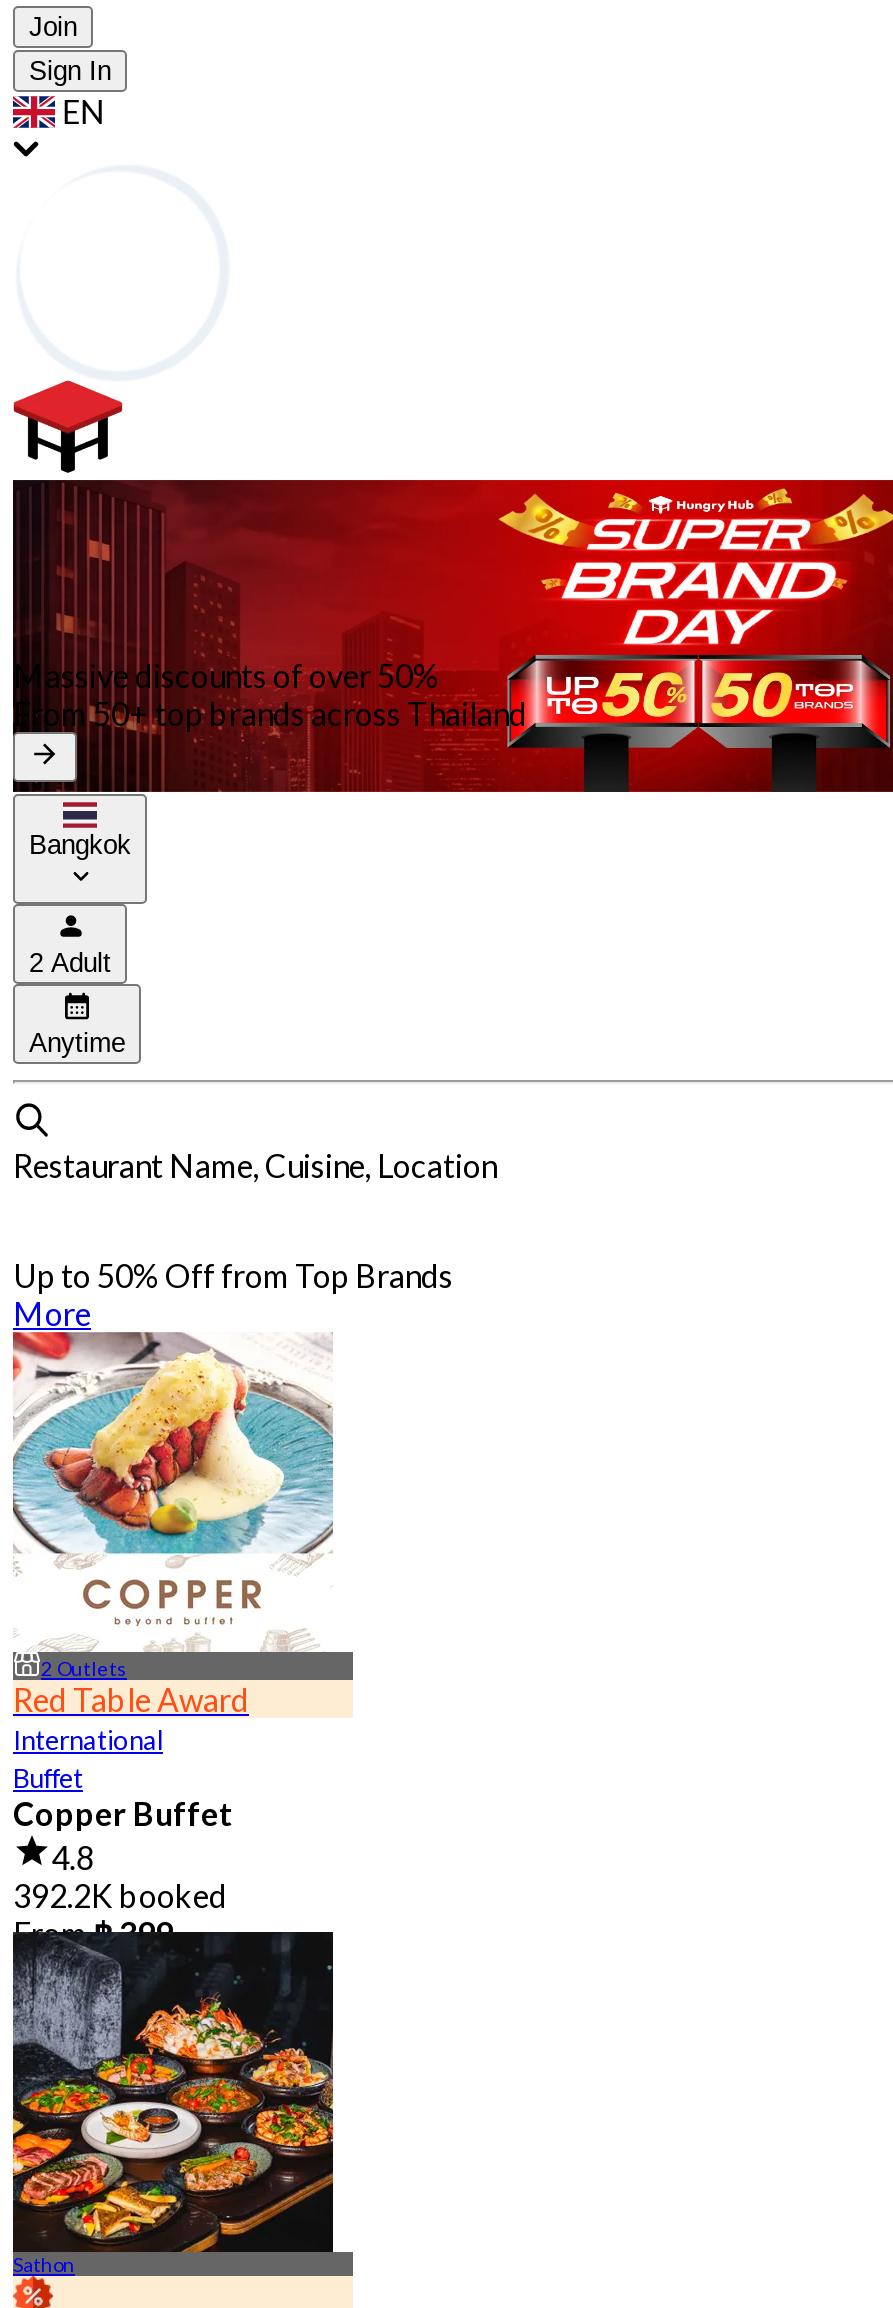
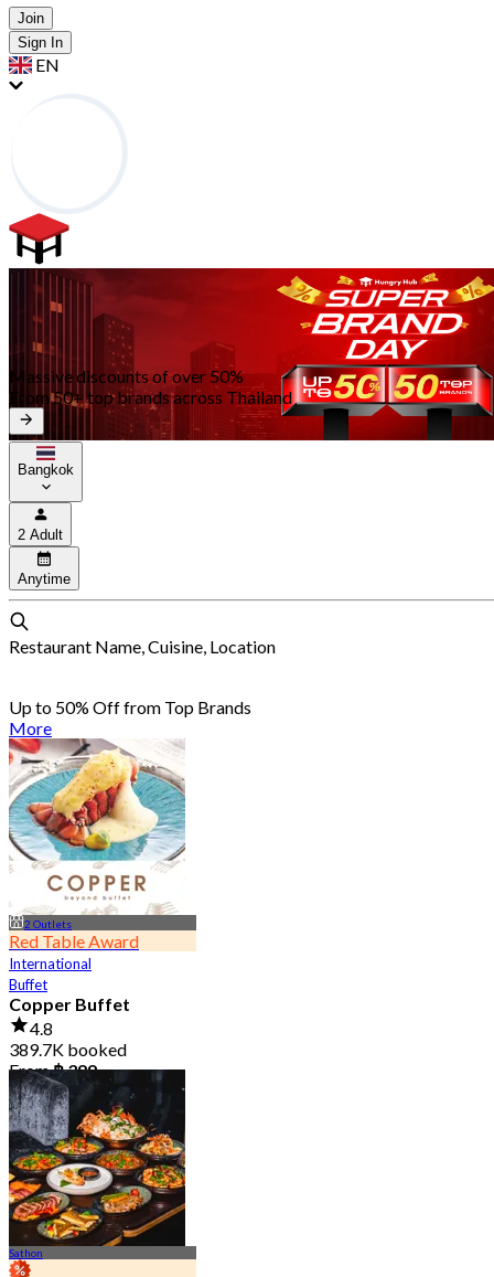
- 392.2K booked
+ 389.7K booked
